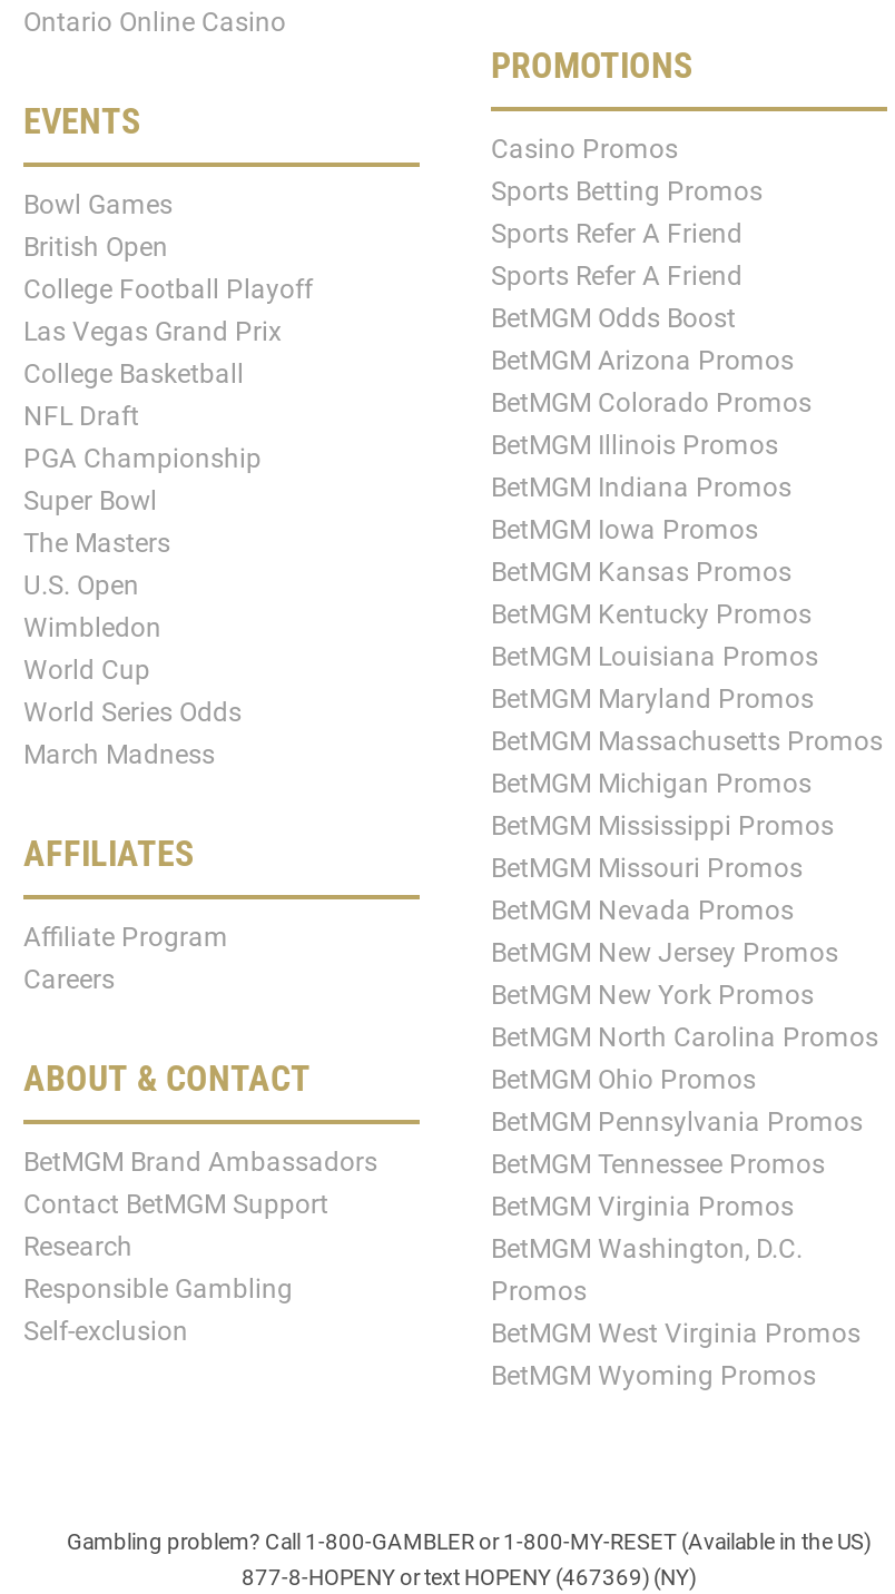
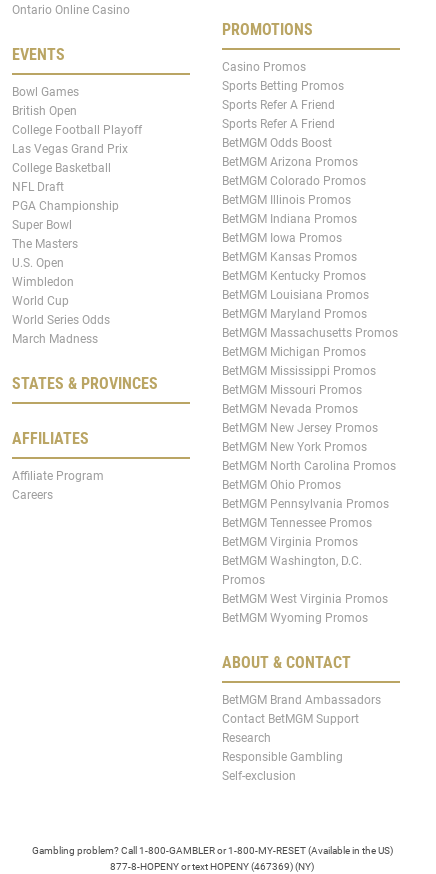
+ STATES & PROVINCES

moved down: ABOUT & CONTACT | BetMGM Brand Ambassadors | Contact BetMGM Support | Research | Responsible Gambling | Self-exclusion
